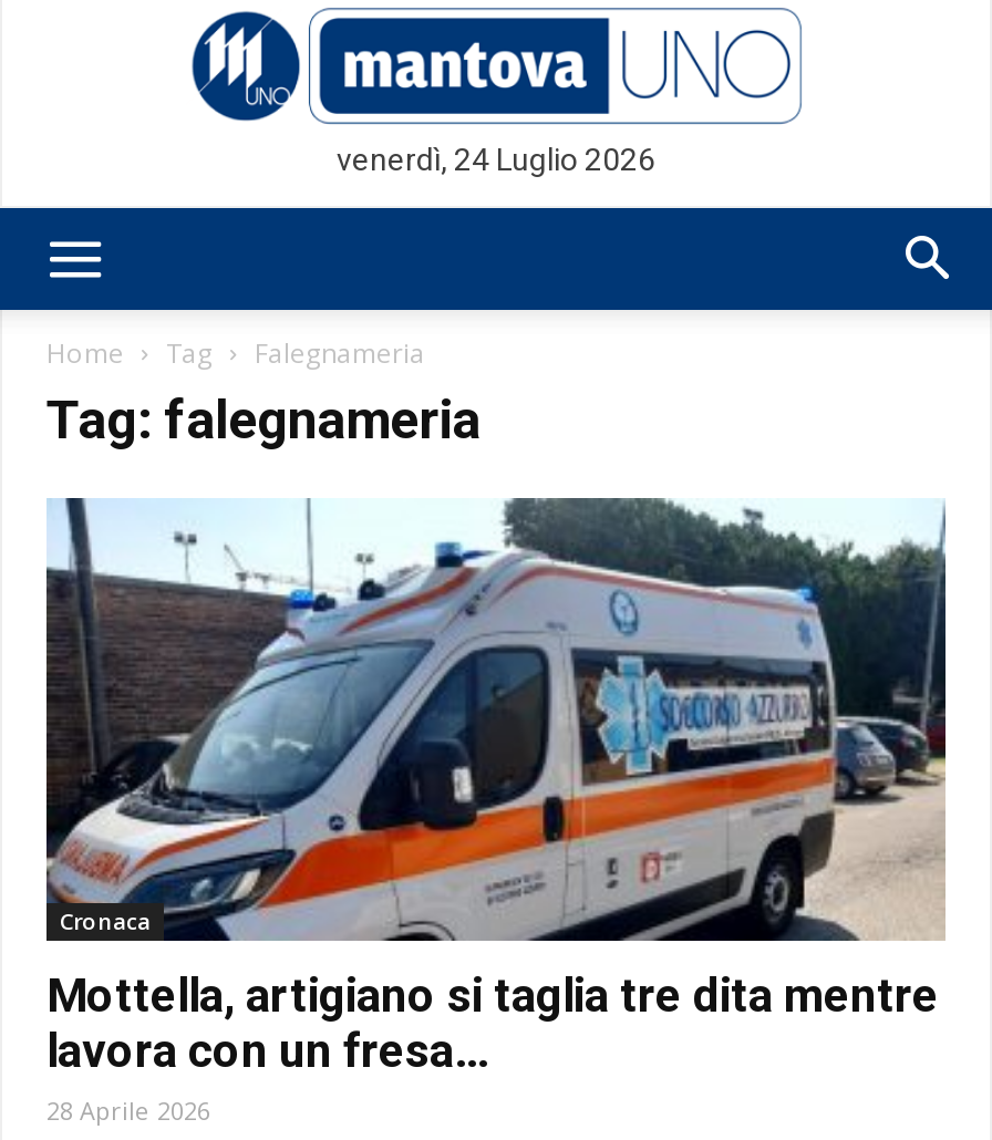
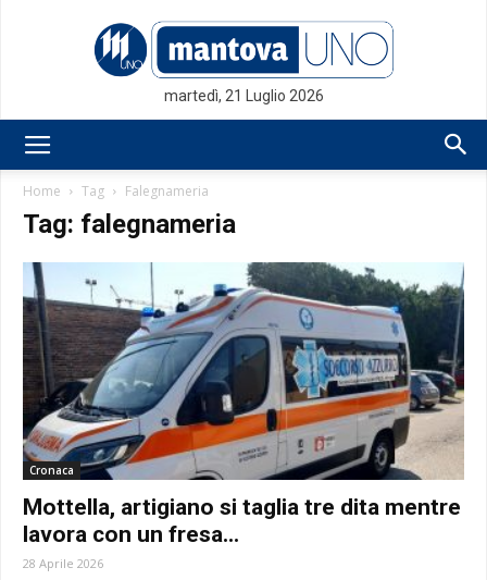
- venerdì, 24 Luglio 2026
+ martedì, 21 Luglio 2026
